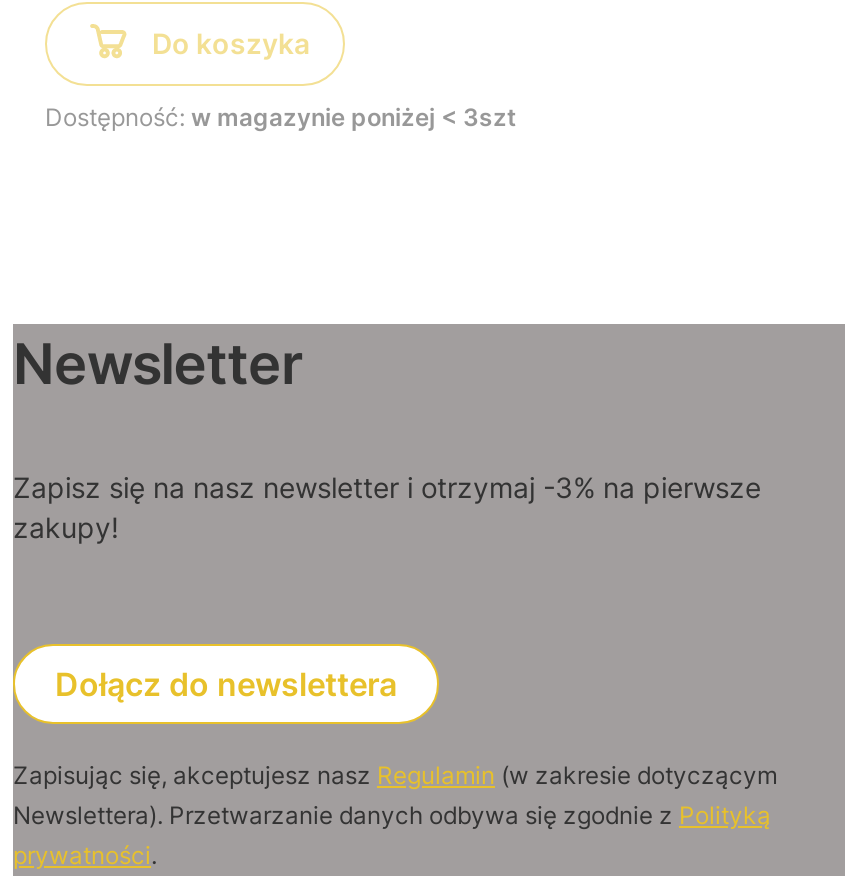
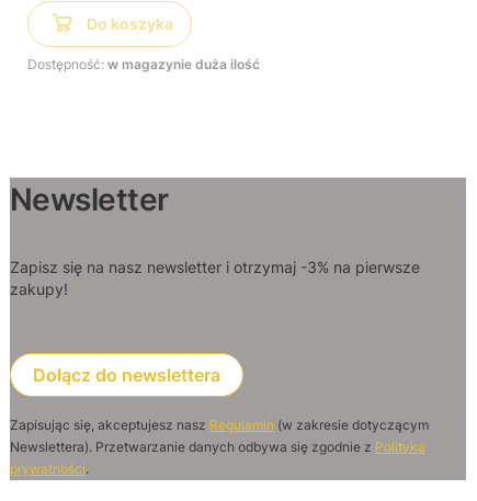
- Dostępność: w magazynie poniżej < 3szt
+ Dostępność: w magazynie duża ilość
